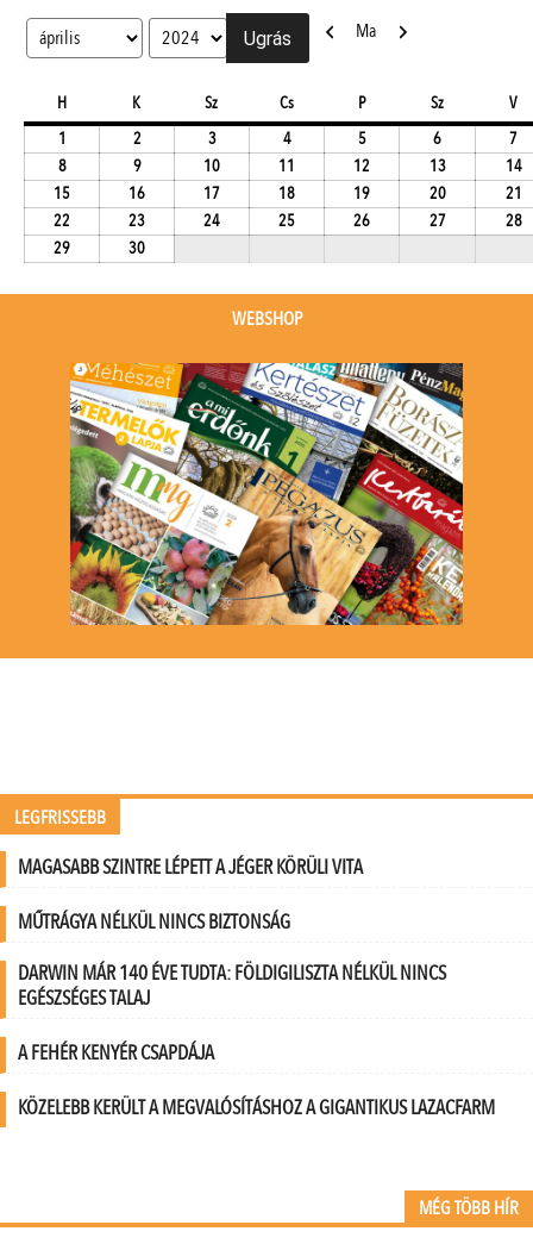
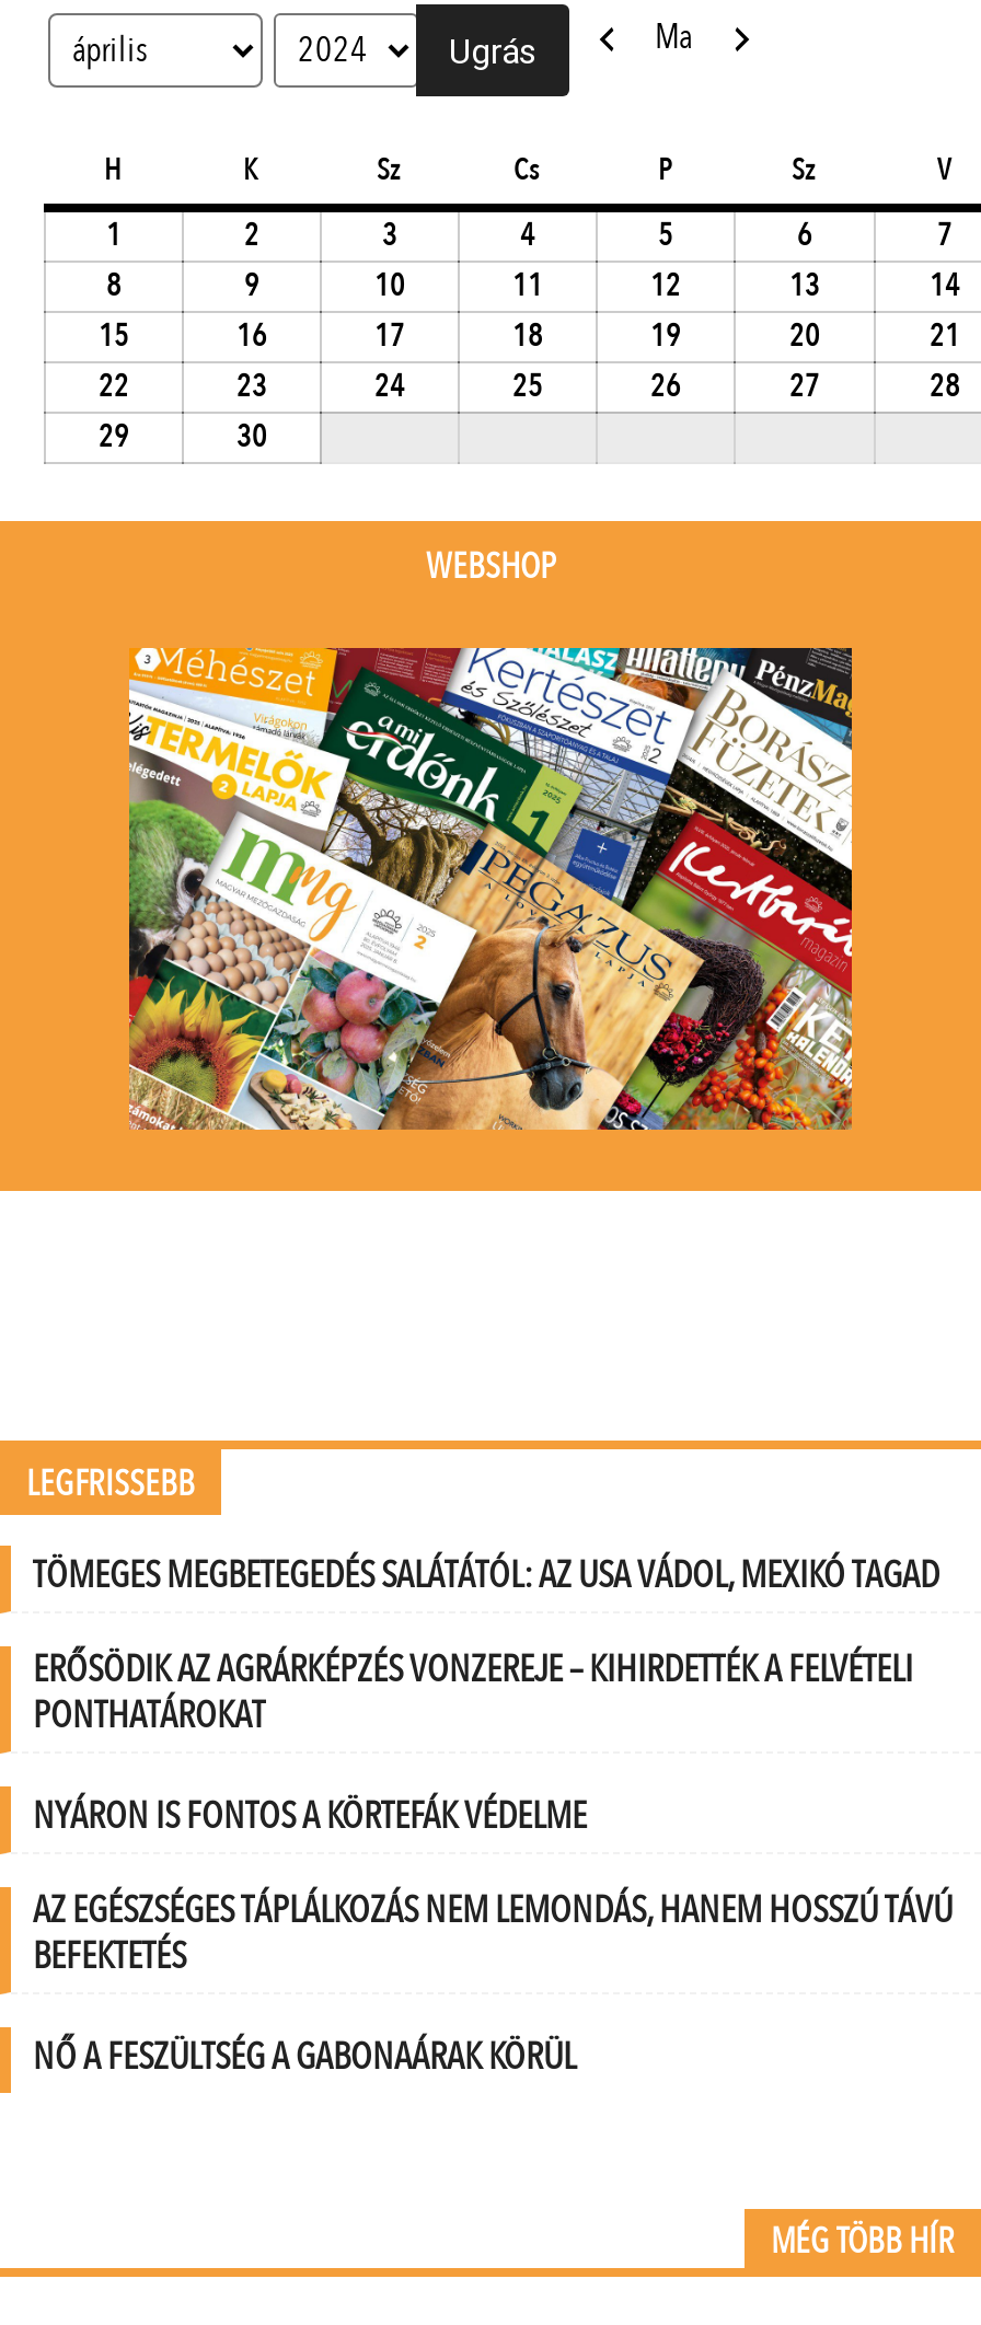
- MAGASABB SZINTRE LÉPETT A JÉGER KÖRÜLI VITA
+ TÖMEGES MEGBETEGEDÉS SALÁTÁTÓL: AZ USA VÁDOL, MEXIKÓ TAGAD

- MŰTRÁGYA NÉLKÜL NINCS BIZTONSÁG
+ ERŐSÖDIK AZ AGRÁRKÉPZÉS VONZEREJE – KIHIRDETTÉK A FELVÉTELI
+ PONTHATÁROKAT

- DARWIN MÁR 140 ÉVE TUDTA: FÖLDIGILISZTA NÉLKÜL NINCS
- EGÉSZSÉGES TALAJ
+ NYÁRON IS FONTOS A KÖRTEFÁK VÉDELME

- A FEHÉR KENYÉR CSAPDÁJA
+ AZ EGÉSZSÉGES TÁPLÁLKOZÁS NEM LEMONDÁS, HANEM HOSSZÚ TÁVÚ
+ BEFEKTETÉS

- KÖZELEBB KERÜLT A MEGVALÓSÍTÁSHOZ A GIGANTIKUS LAZACFARM
+ NŐ A FESZÜLTSÉG A GABONAÁRAK KÖRÜL
